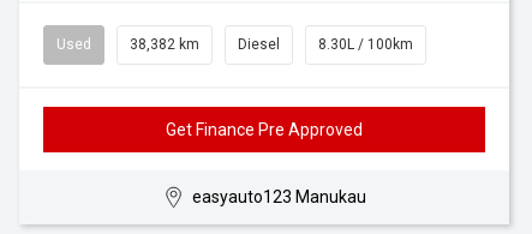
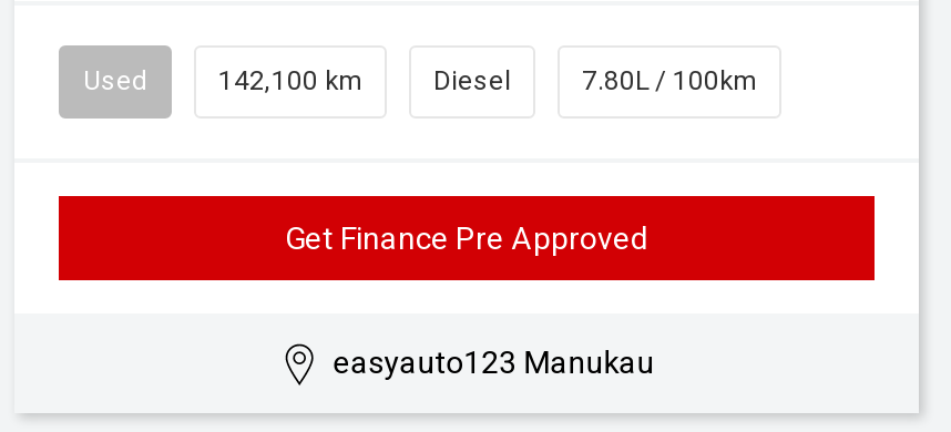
- 38,382 km
+ 142,100 km

- 8.30L / 100km
+ 7.80L / 100km
